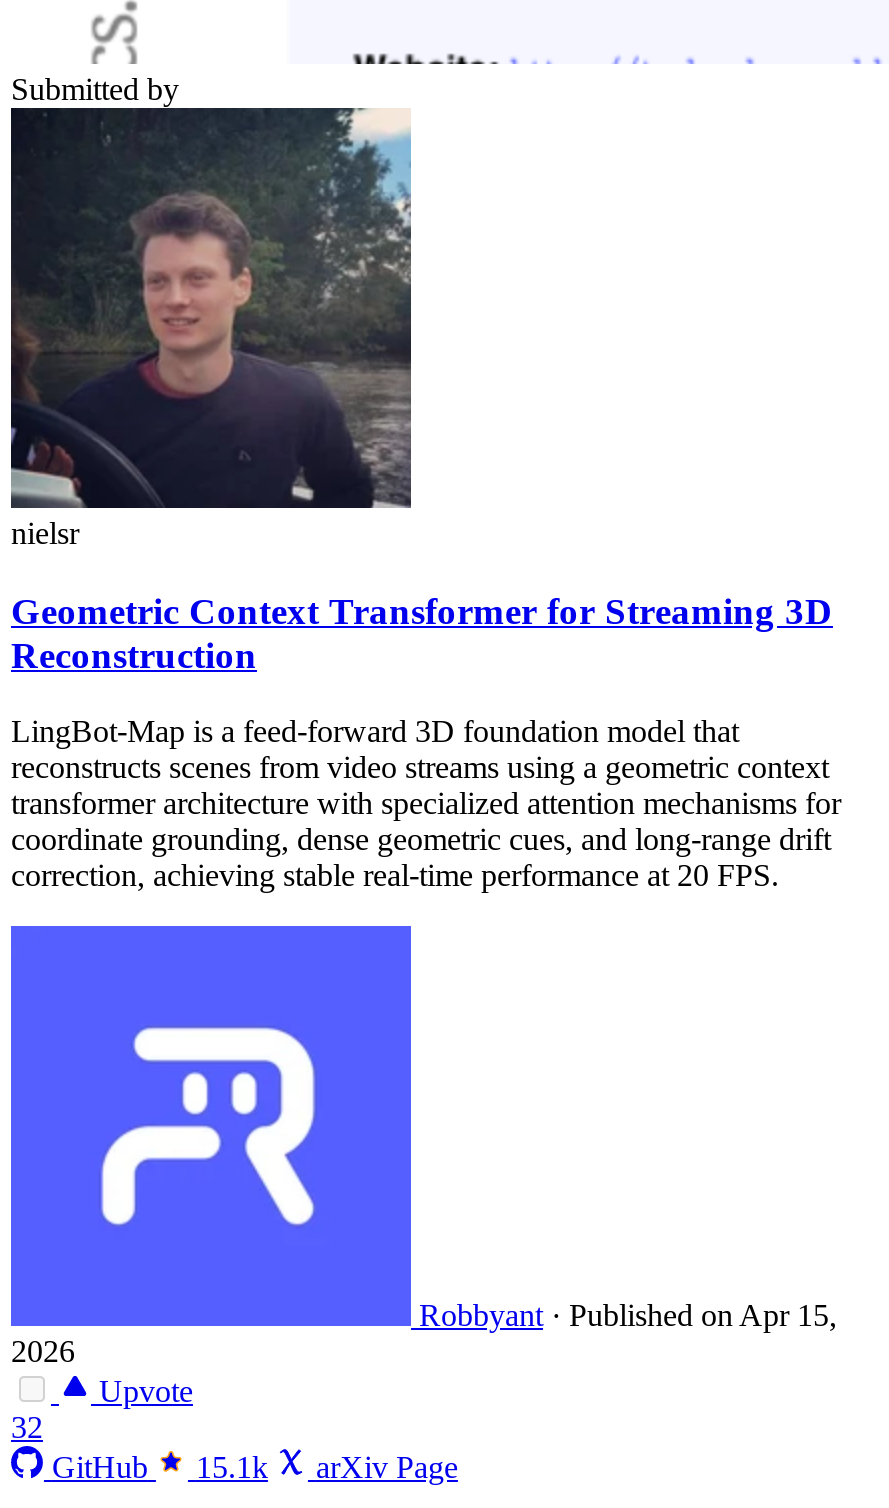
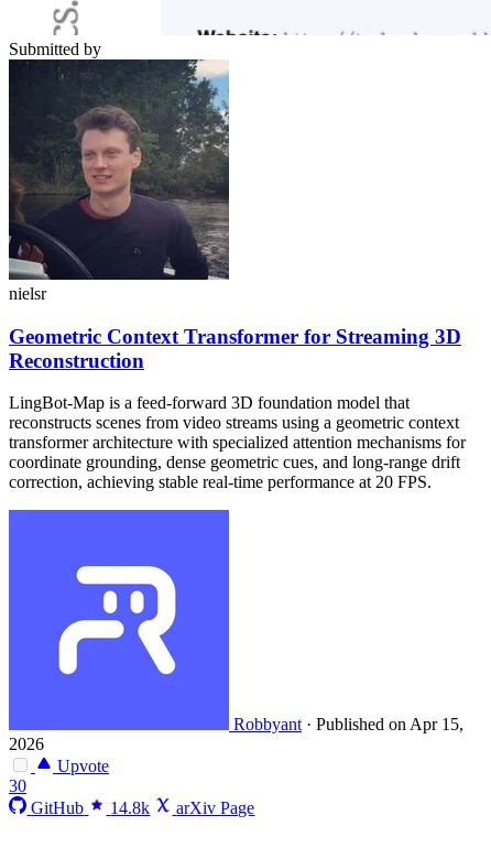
- 32
+ 30

- GitHub 15.1k arXiv Page
+ GitHub 14.8k arXiv Page
